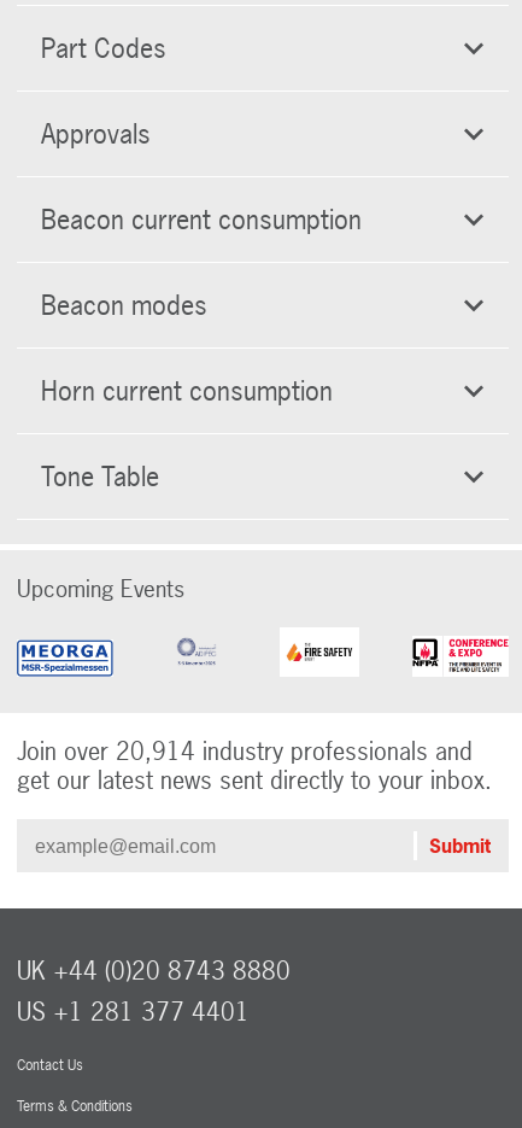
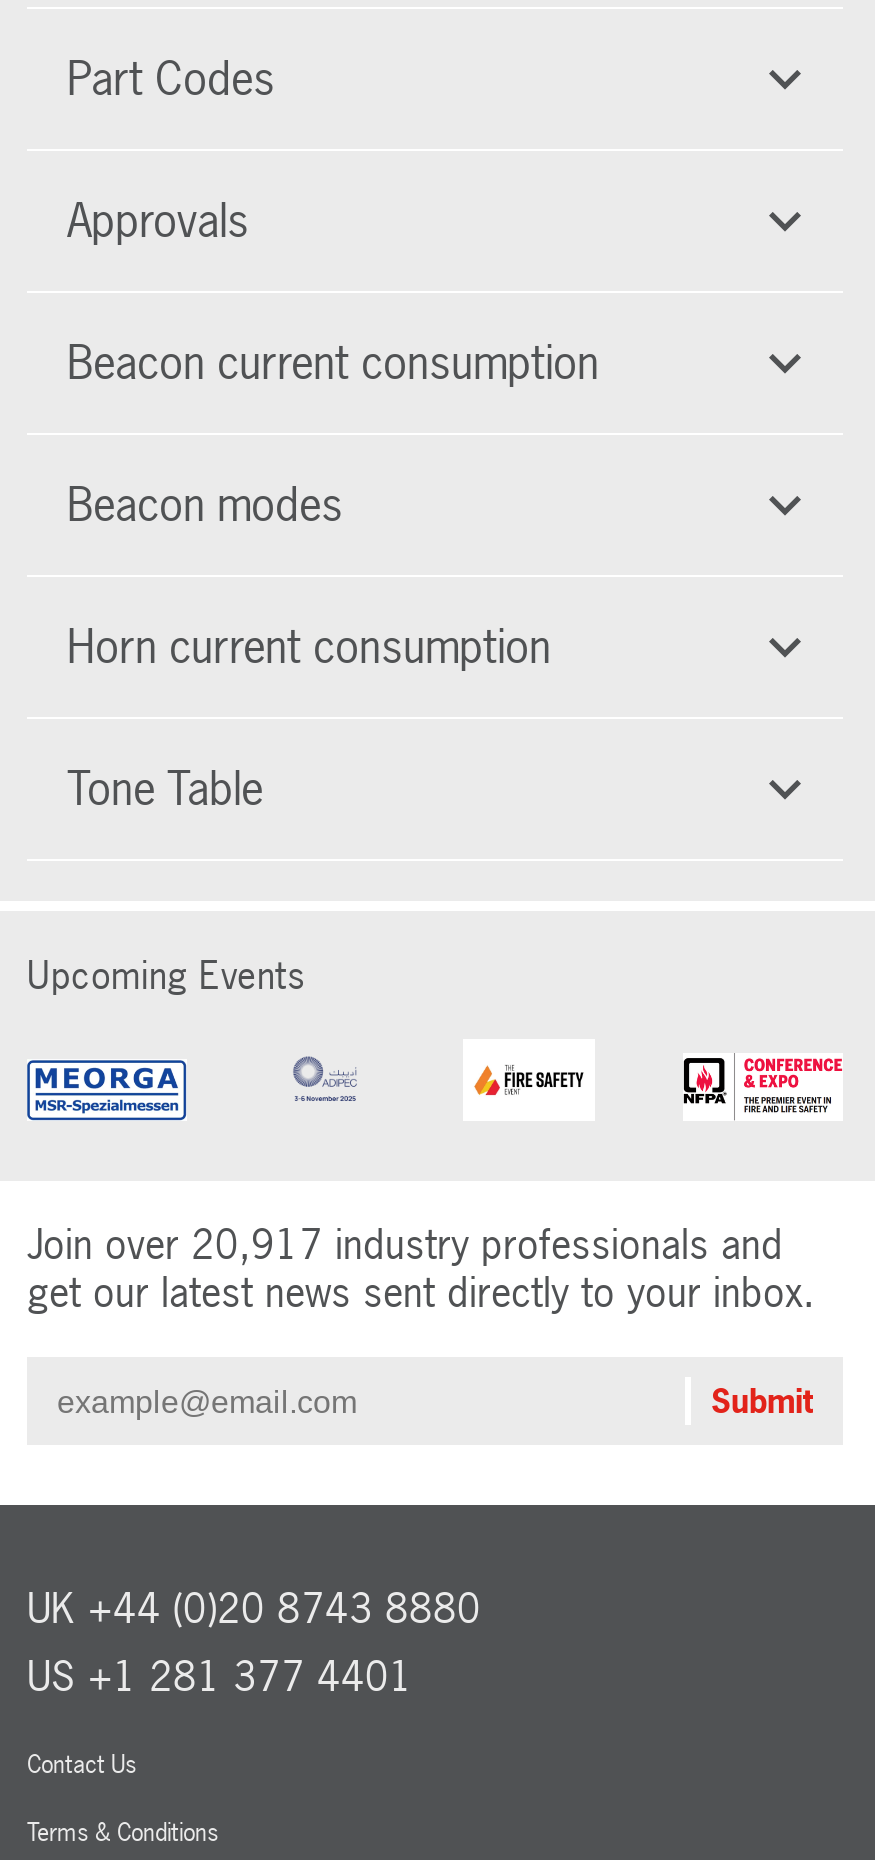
- Join over 20,914 industry professionals and
+ Join over 20,917 industry professionals and
